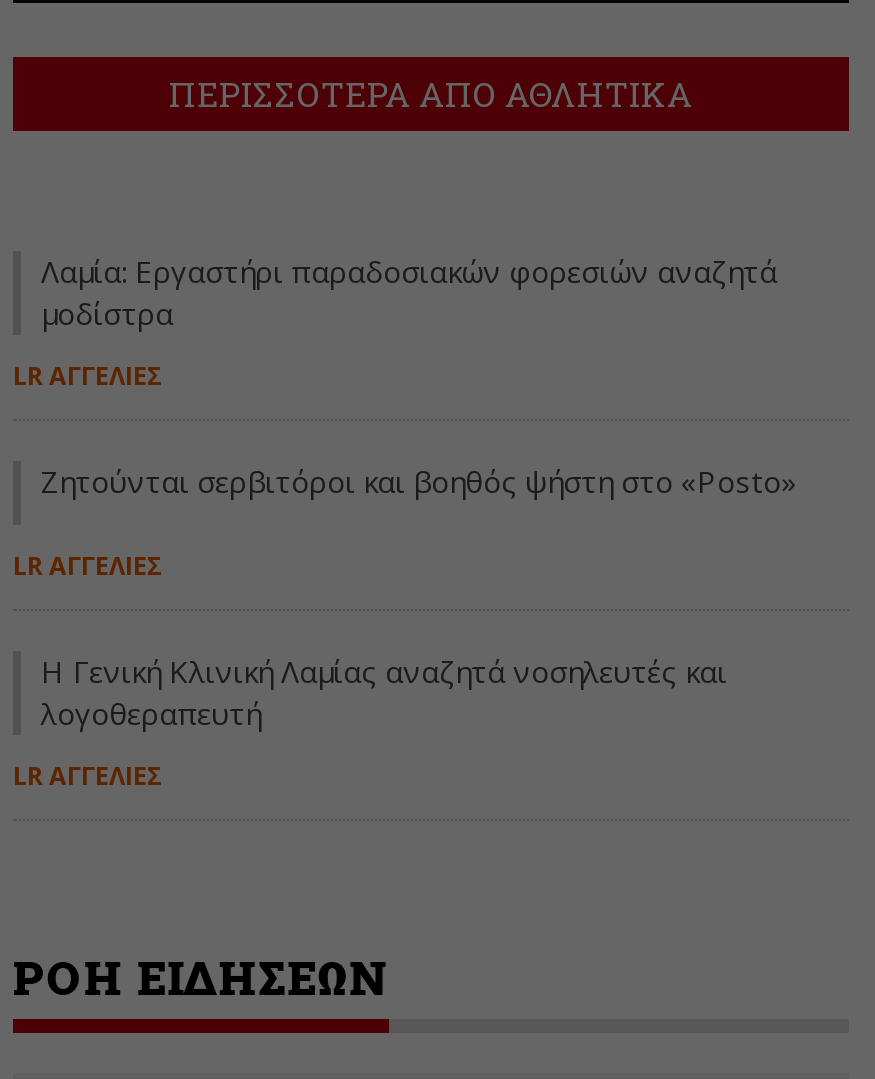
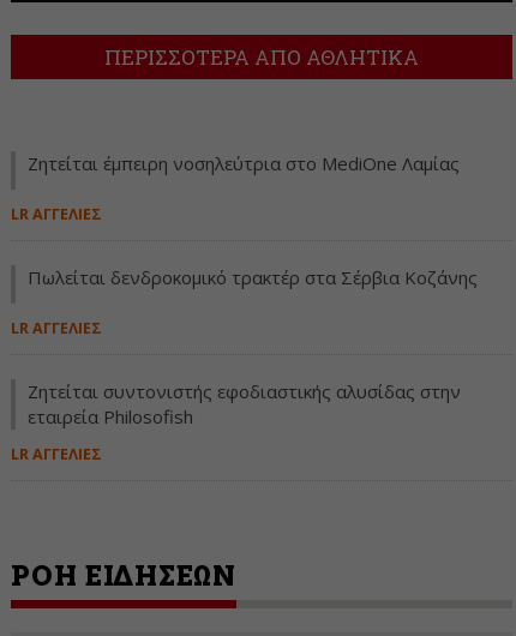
- Λαμία: Εργαστήρι παραδοσιακών φορεσιών αναζητά
- μοδίστρα
+ Ζητείται έμπειρη νοσηλεύτρια στο MediOne Λαμίας

- Ζητούνται σερβιτόροι και βοηθός ψήστη στο «Posto»
+ Πωλείται δενδροκομικό τρακτέρ στα Σέρβια Κοζάνης

- Η Γενική Κλινική Λαμίας αναζητά νοσηλευτές και
- λογοθεραπευτή
+ Ζητείται συντονιστής εφοδιαστικής αλυσίδας στην
+ εταιρεία Philosofish
